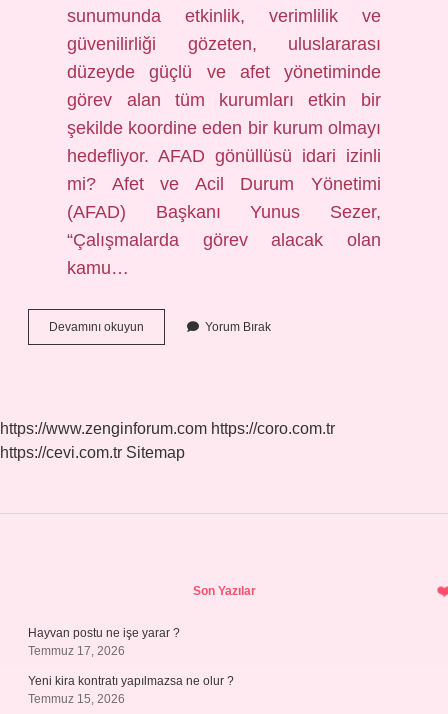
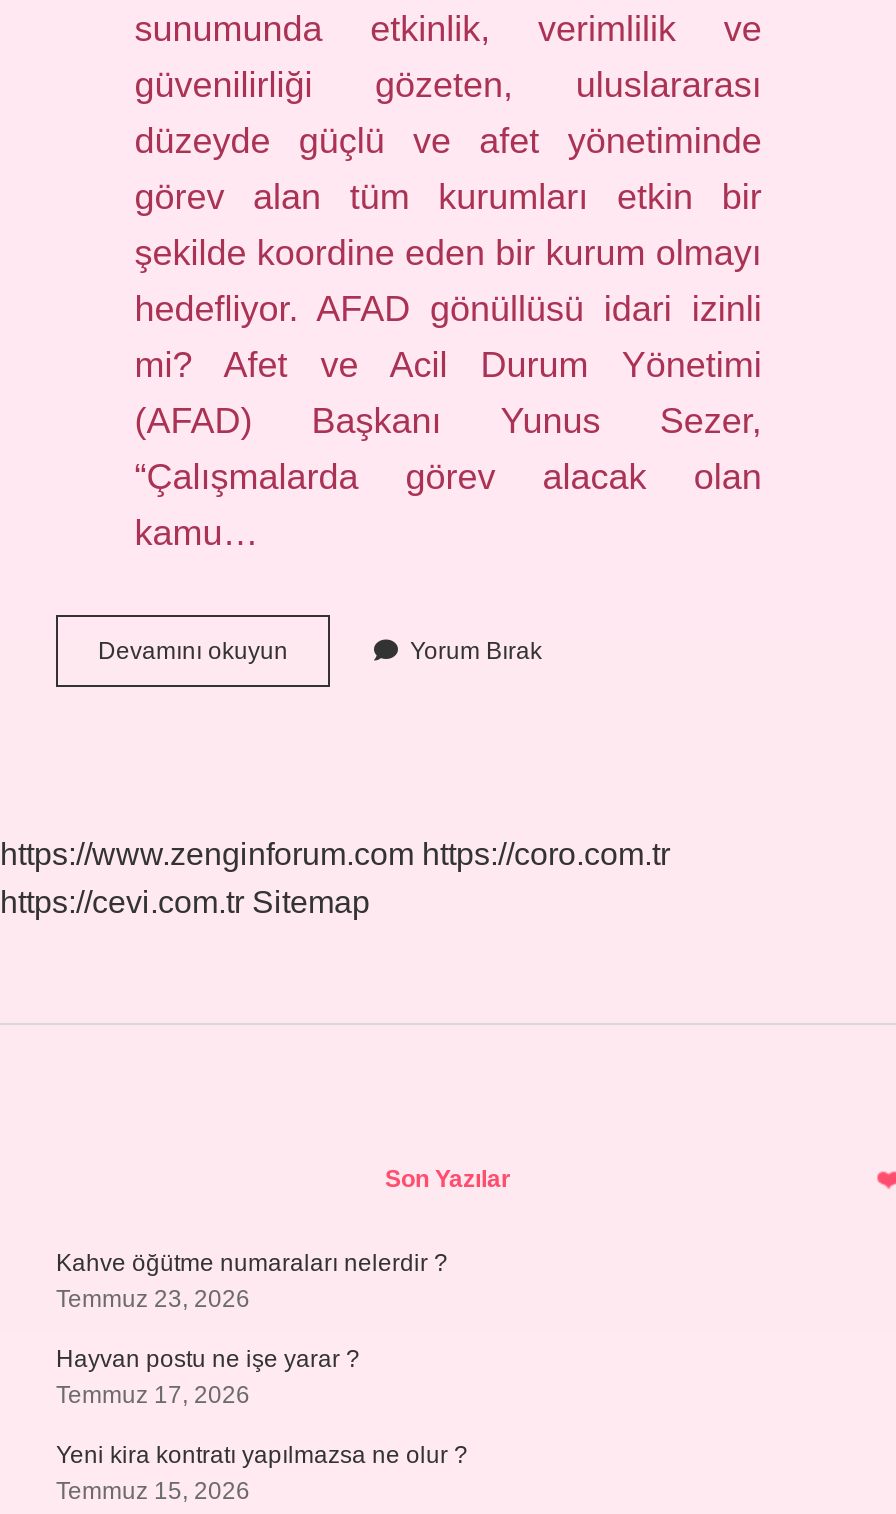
+ Kahve öğütme numaraları nelerdir ?
+ Temmuz 23, 2026
